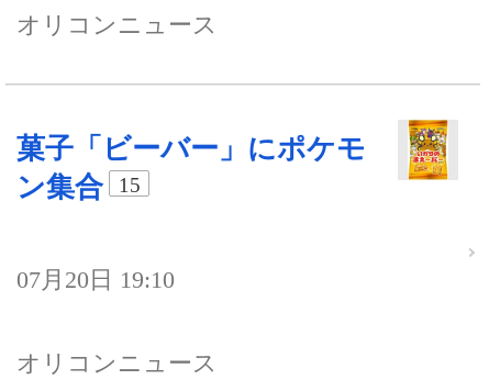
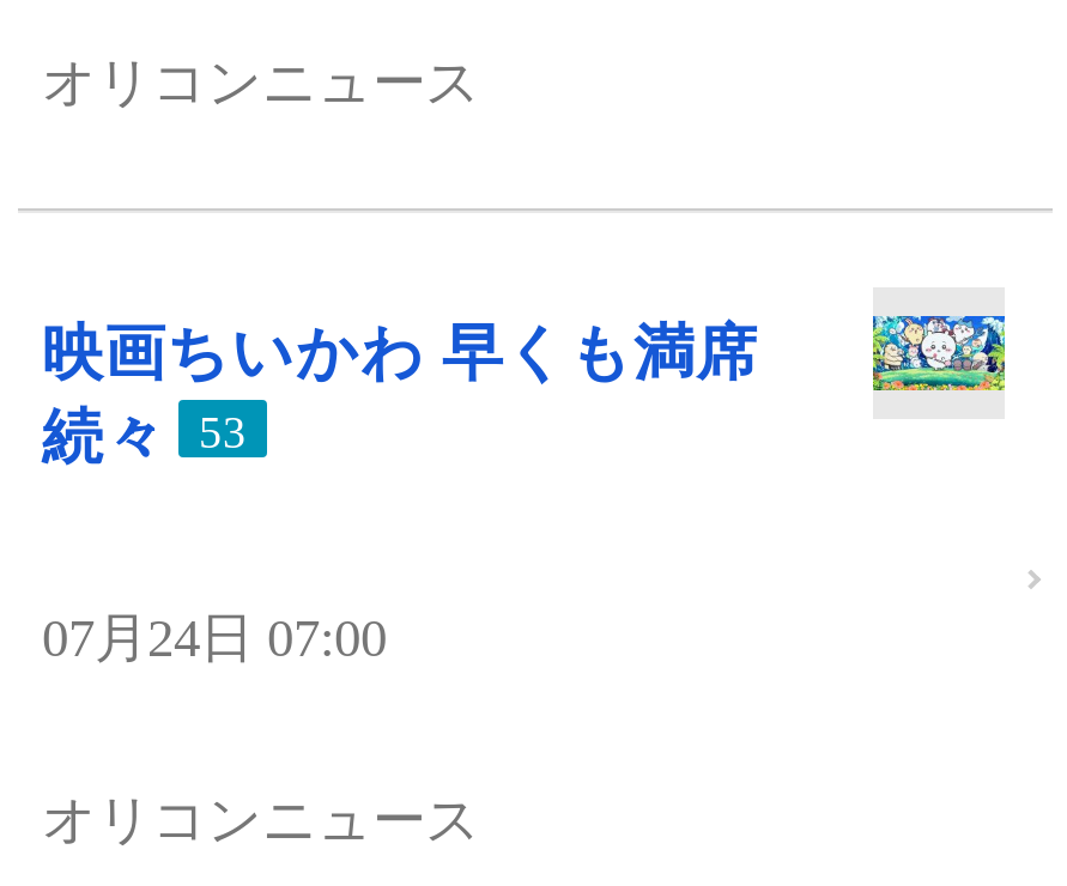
- [image]
+ [image]

- 菓子「ビーバー」にポケモ
- ン集合
- 15
+ 映画ちいかわ 早くも満席
+ 続々
+ 53

- 07月20日 19:10
+ 07月24日 07:00
